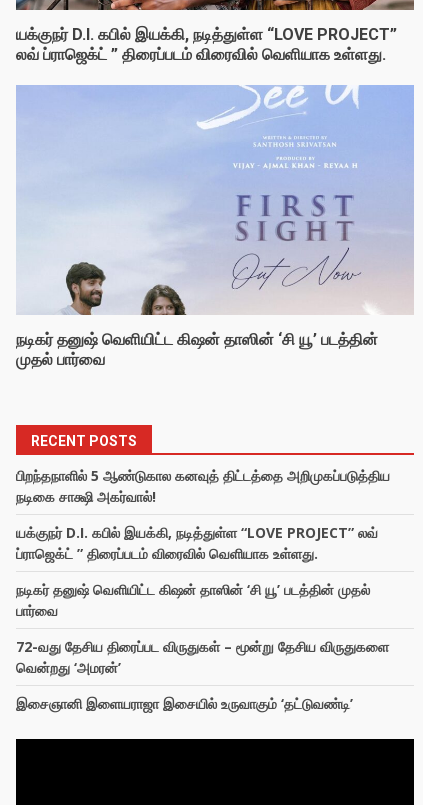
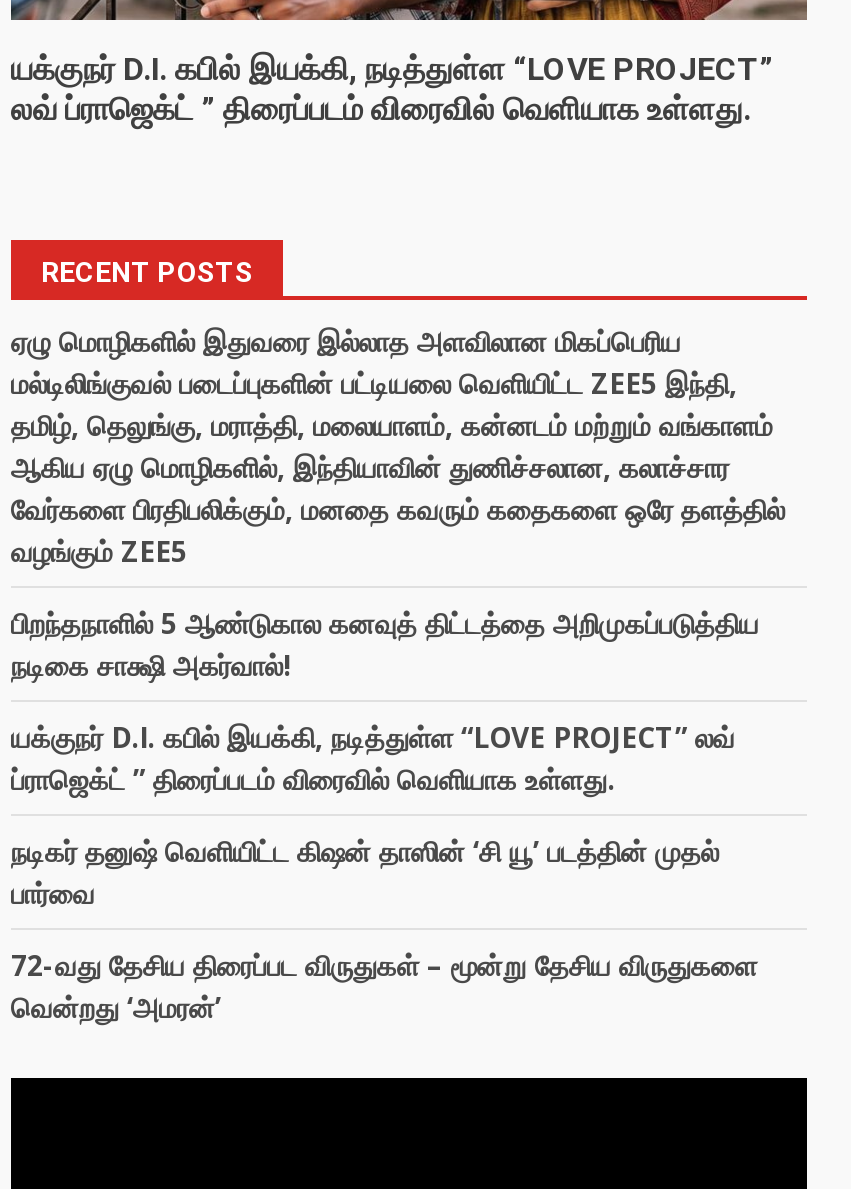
- [image]

- [image]
- நடிகர் தனுஷ் வெளியிட்ட கிஷன் தாஸின் ‘சி யூ’ படத்தின்
- முதல் பார்வை

moved up: RECENT POSTS

+ ஏழு மொழிகளில் இதுவரை இல்லாத அளவிலான மிகப்பெரிய
+ மல்டிலிங்குவல் படைப்புகளின் பட்டியலை வெளியிட்ட ZEE5 இந்தி,
+ தமிழ், தெலுங்கு, மராத்தி, மலையாளம், கன்னடம் மற்றும் வங்காளம்
+ ஆகிய ஏழு மொழிகளில், இந்தியாவின் துணிச்சலான, கலாச்சார
+ வேர்களை பிரதிபலிக்கும், மனதை கவரும் கதைகளை ஒரே தளத்தில்
+ வழங்கும் ZEE5

- இசைஞானி இளையராஜா இசையில் உருவாகும் ‘தட்டுவண்டி’
